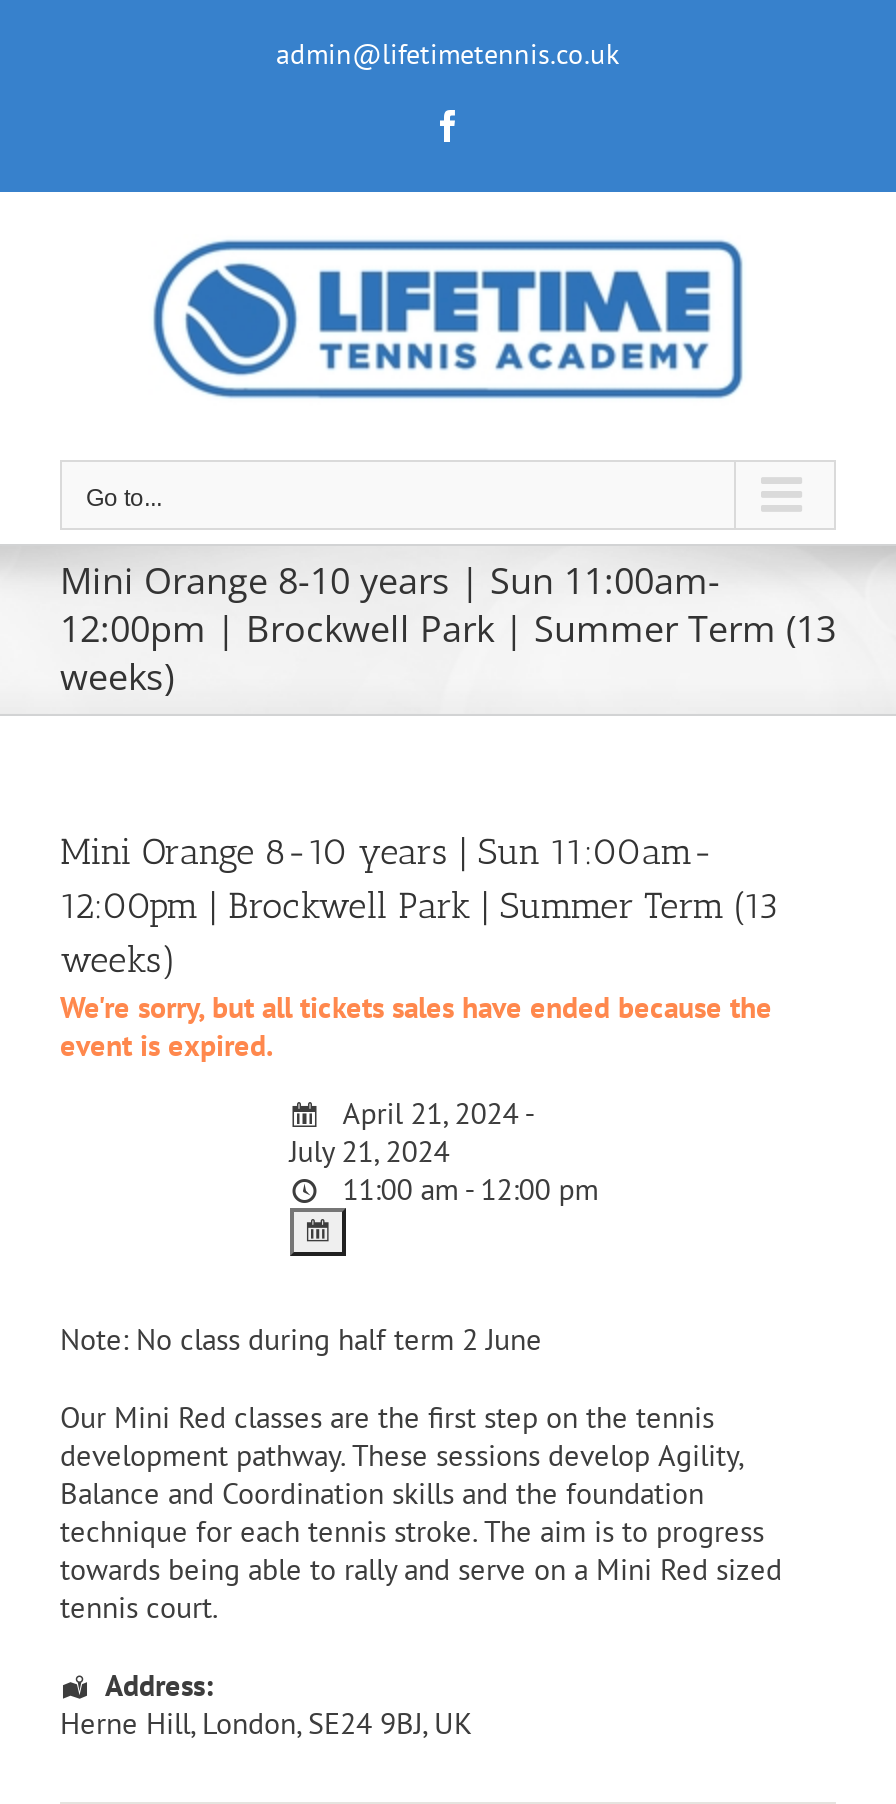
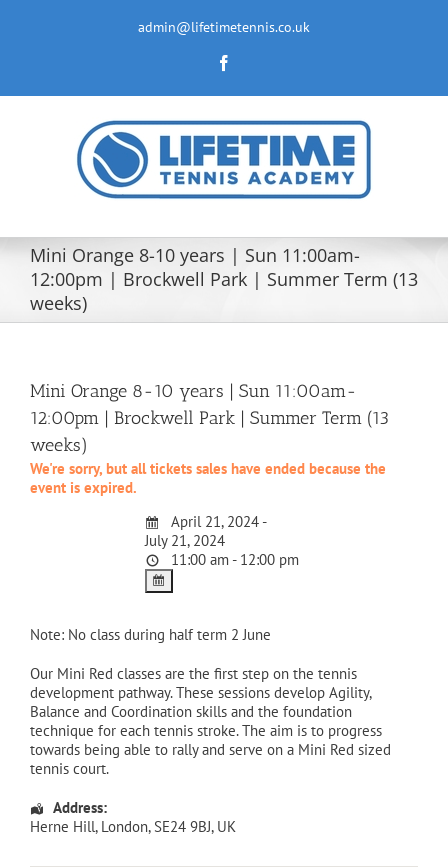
- Go to...
